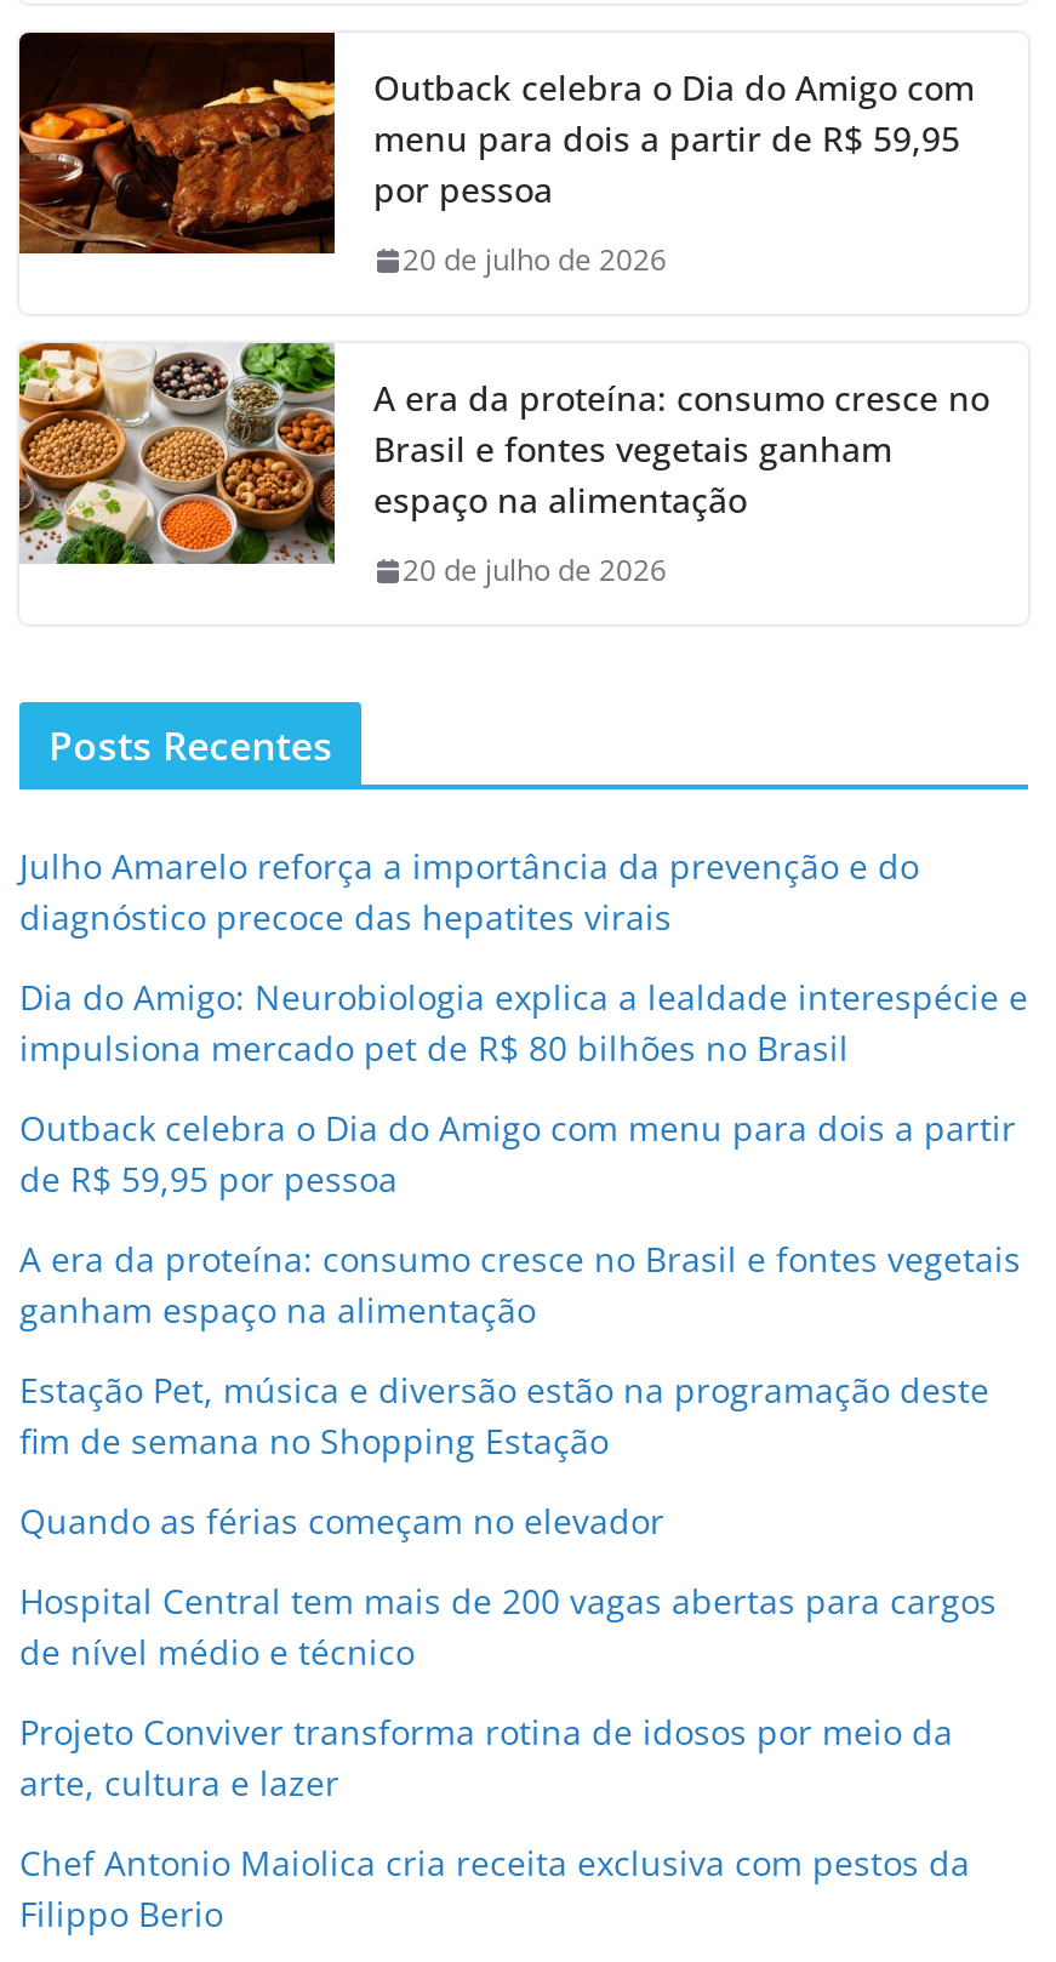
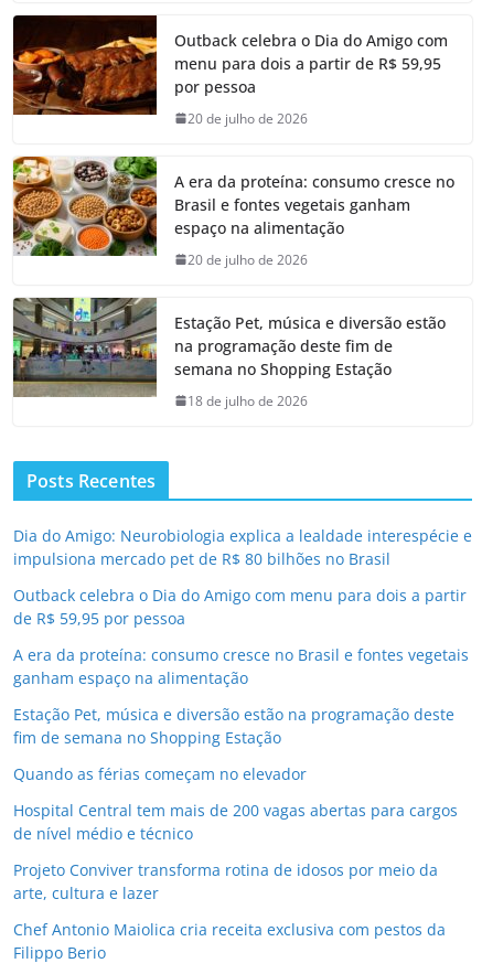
+ [image]
+ Estação Pet, música e diversão estão
+ na programação deste fim de
+ semana no Shopping Estação
+ 18 de julho de 2026

moved down: Posts Recentes

- Julho Amarelo reforça a importância da prevenção e do
- diagnóstico precoce das hepatites virais
